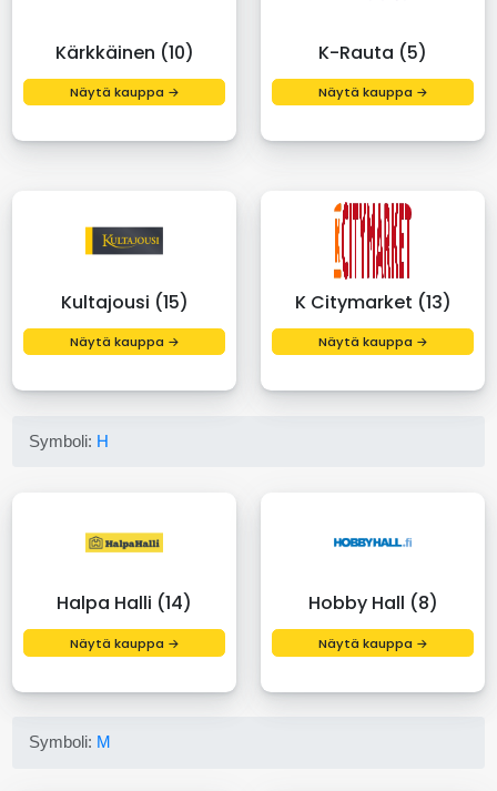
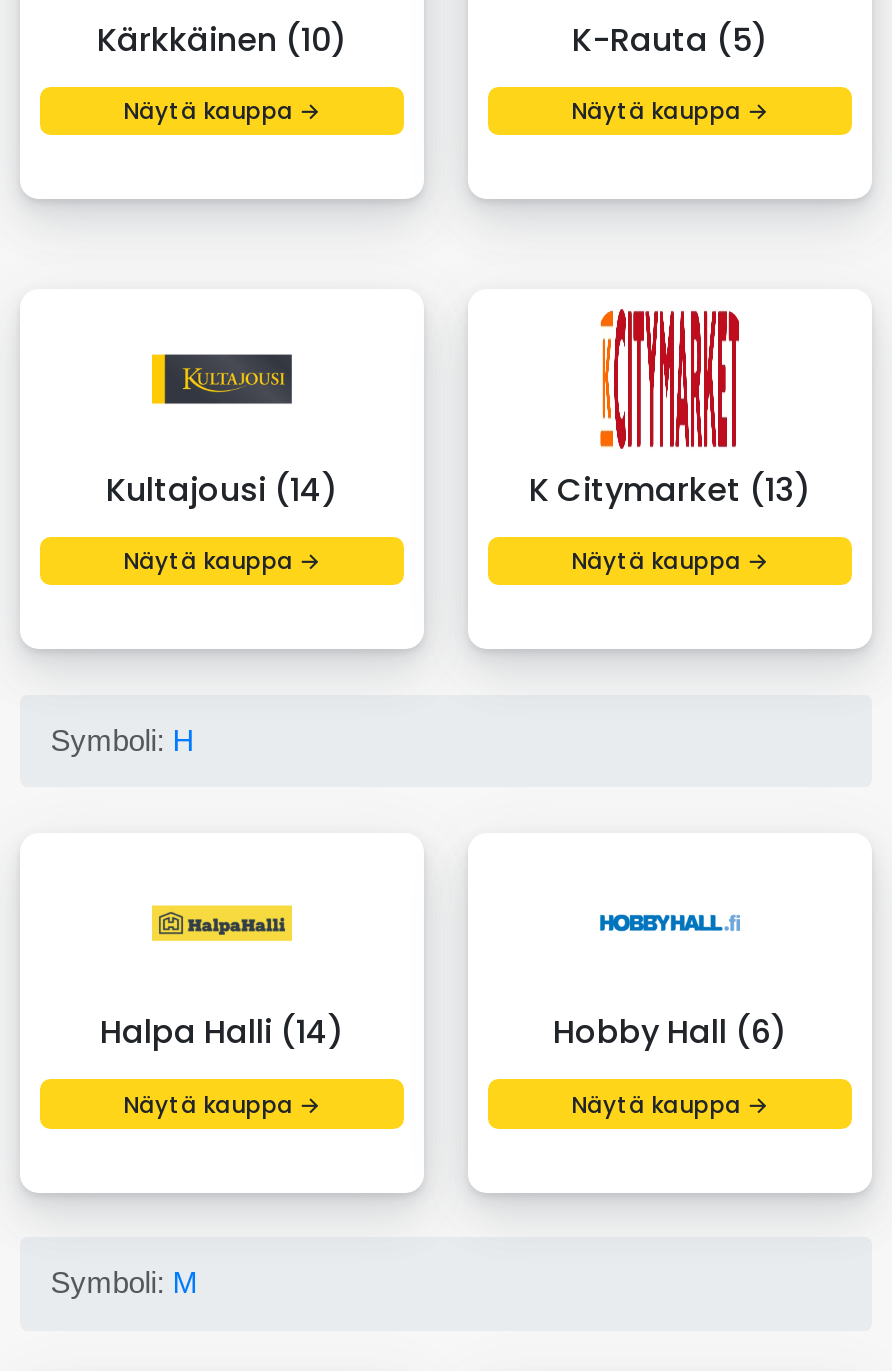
- Kultajousi (15)
+ Kultajousi (14)

- Hobby Hall (8)
+ Hobby Hall (6)
